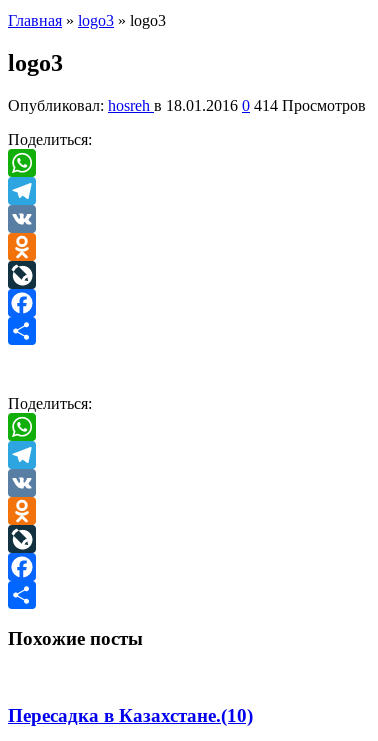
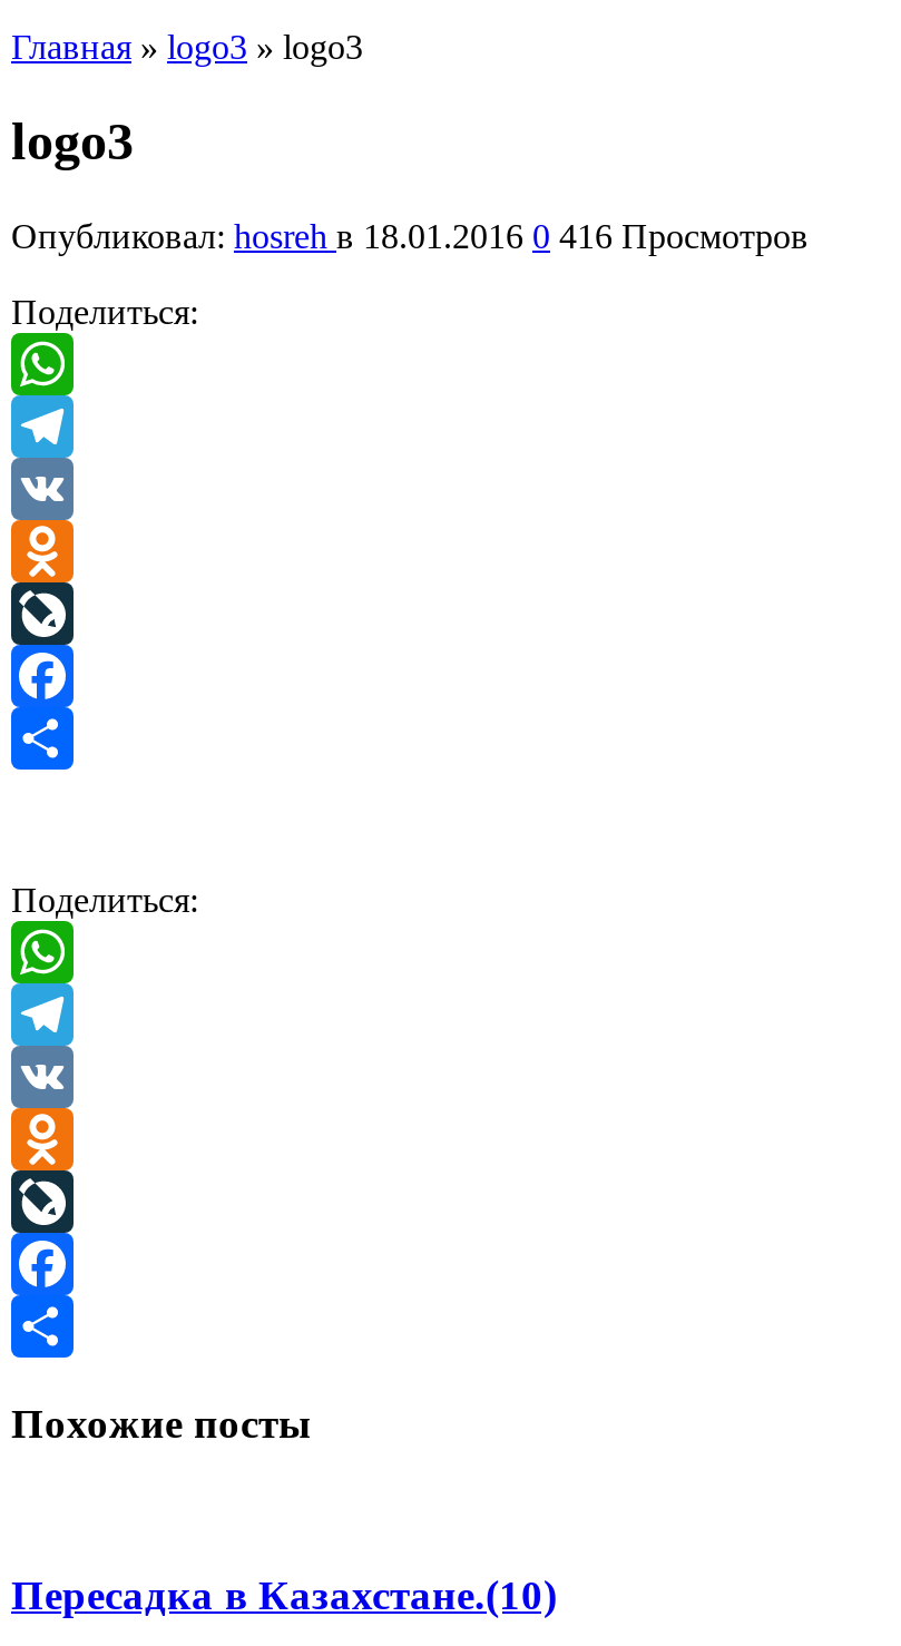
- Опубликовал: hosreh в 18.01.2016 0 414 Просмотров
+ Опубликовал: hosreh в 18.01.2016 0 416 Просмотров
